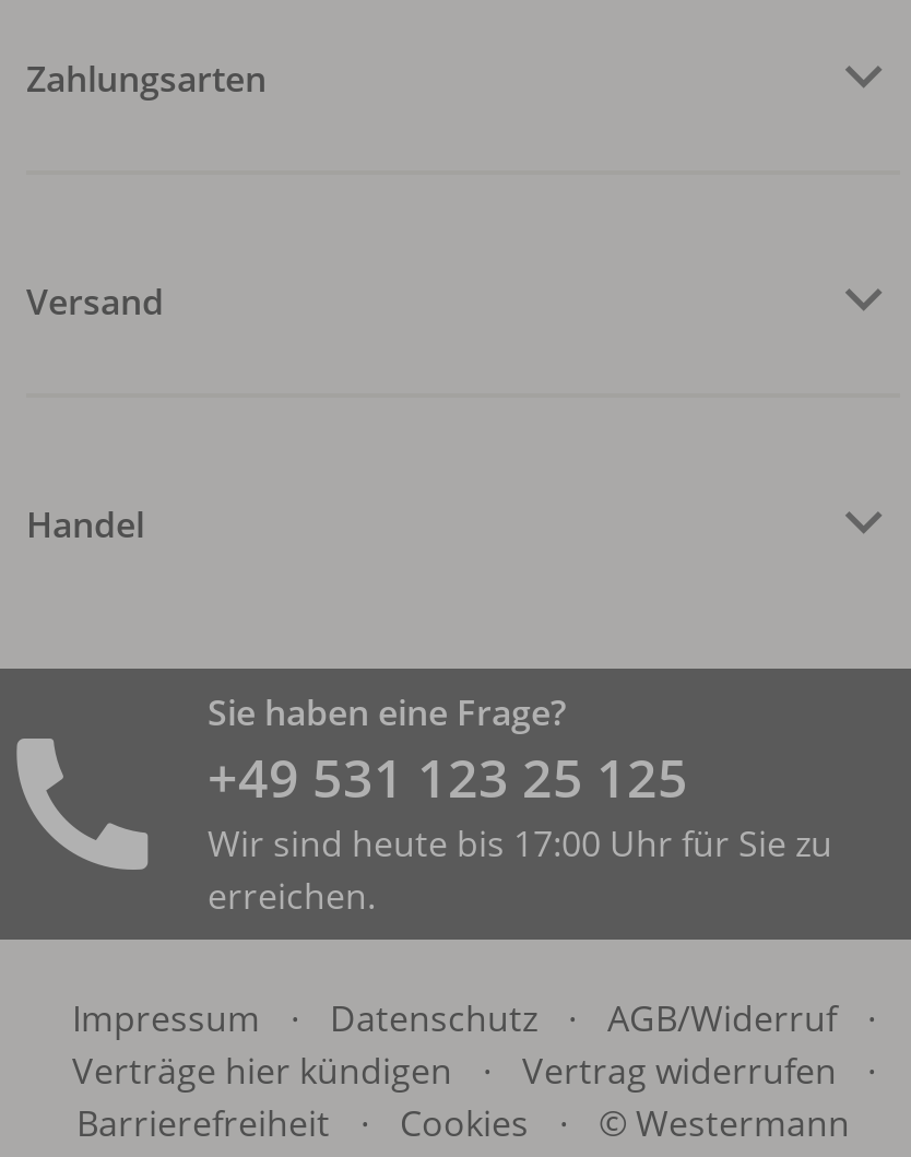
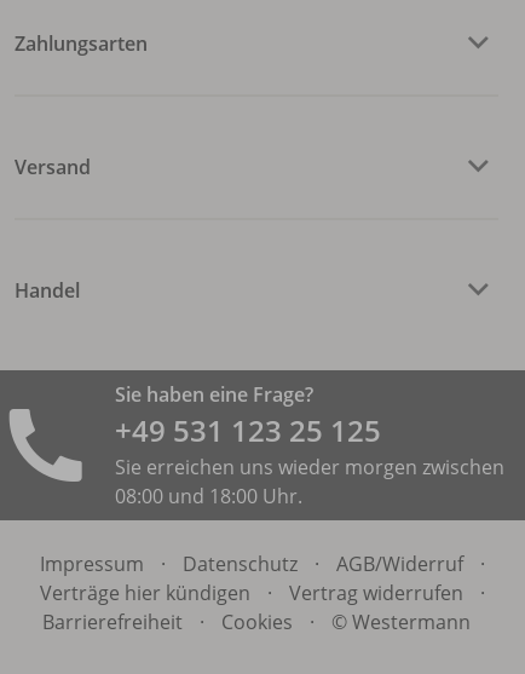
- Wir sind heute bis 17:00 Uhr für Sie zu
- erreichen.
+ Sie erreichen uns wieder morgen zwischen
+ 08:00 und 18:00 Uhr.
